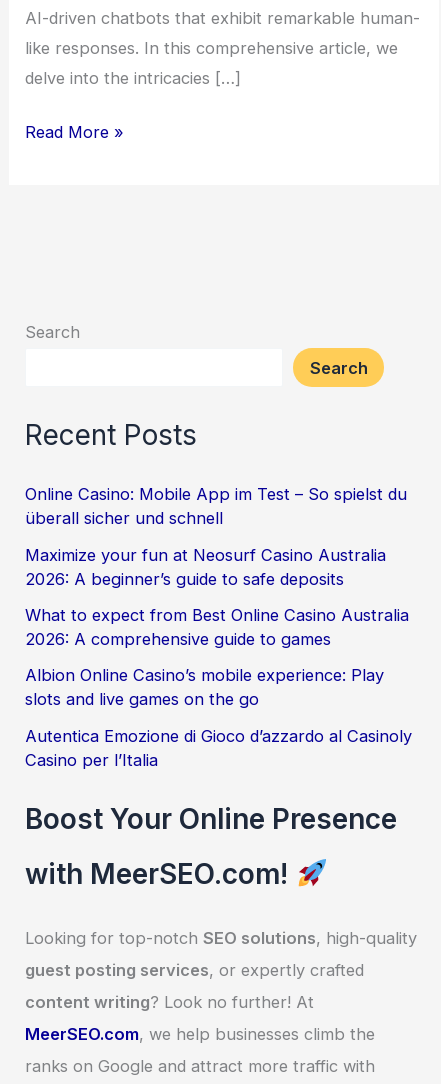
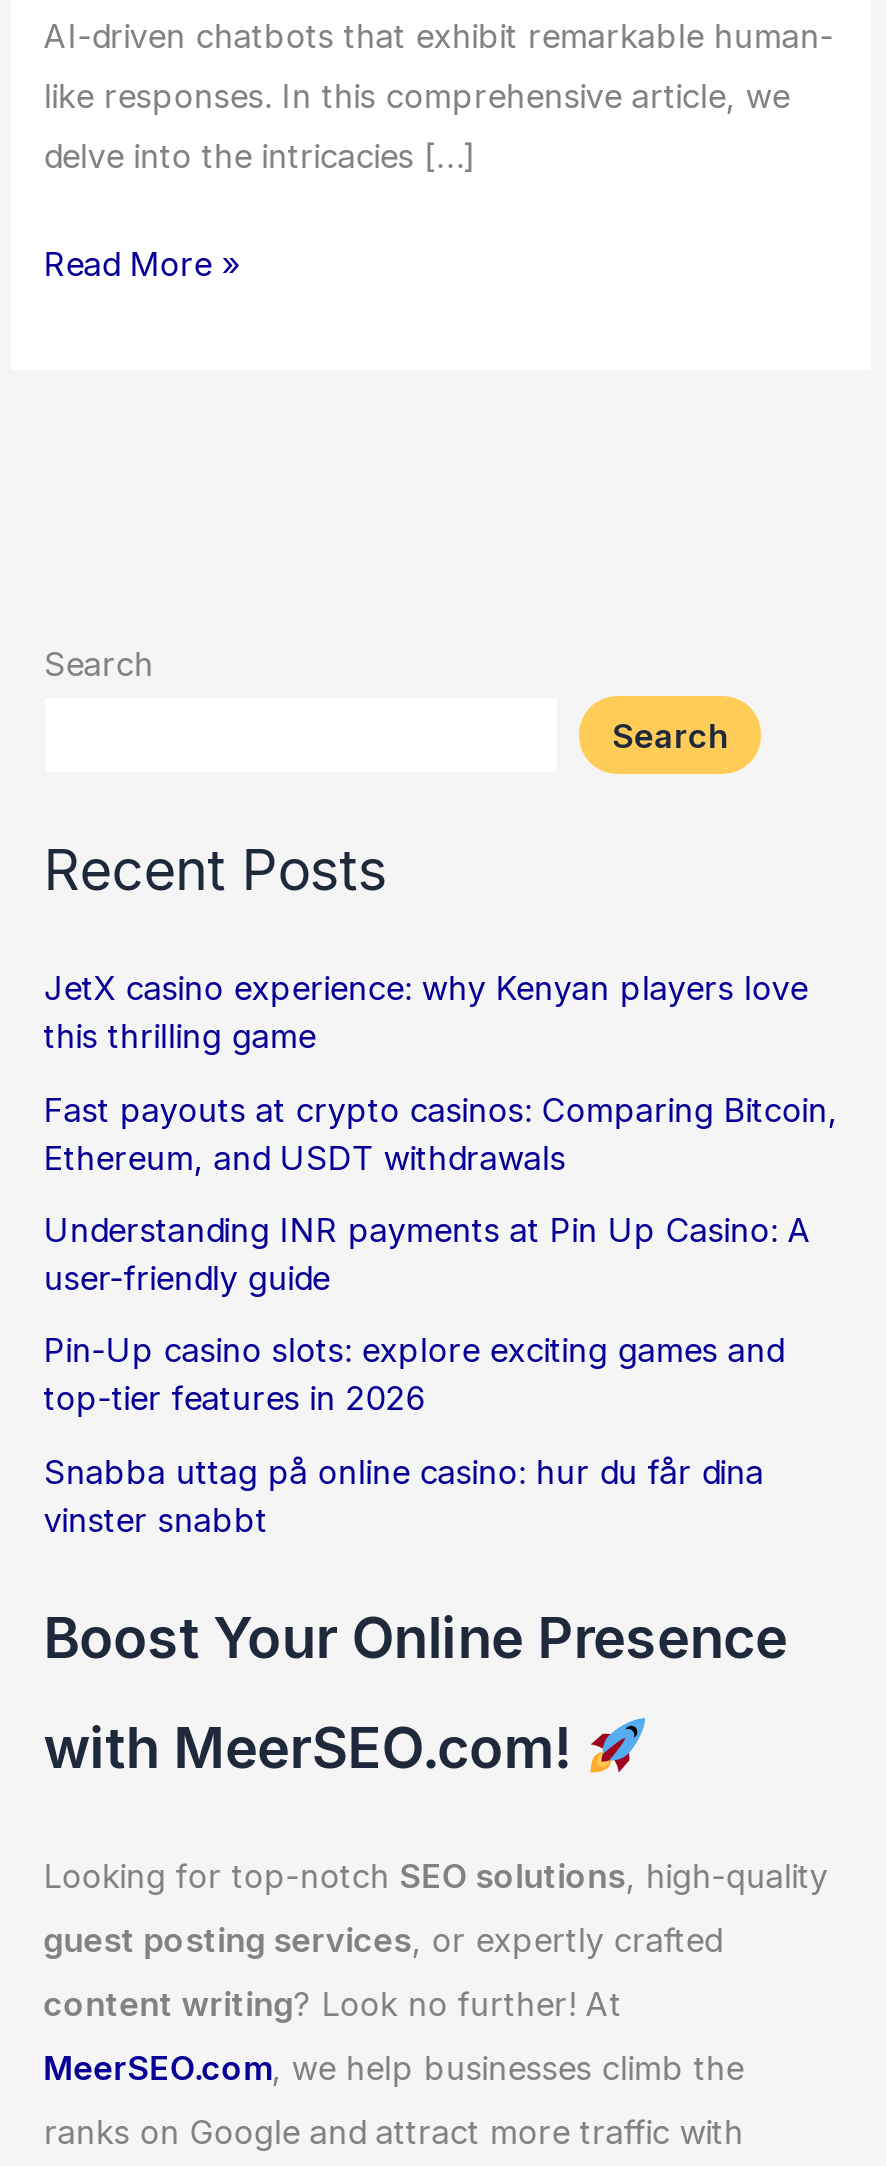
- Online Casino: Mobile App im Test – So spielst du
- überall sicher und schnell
+ JetX casino experience: why Kenyan players love
+ this thrilling game

- Maximize your fun at Neosurf Casino Australia
- 2026: A beginner’s guide to safe deposits
+ Fast payouts at crypto casinos: Comparing Bitcoin,
+ Ethereum, and USDT withdrawals

- What to expect from Best Online Casino Australia
- 2026: A comprehensive guide to games
+ Understanding INR payments at Pin Up Casino: A
+ user-friendly guide

- Albion Online Casino’s mobile experience: Play
- slots and live games on the go
+ Pin-Up casino slots: explore exciting games and
+ top-tier features in 2026

- Autentica Emozione di Gioco d’azzardo al Casinoly
- Casino per l’Italia
+ Snabba uttag på online casino: hur du får dina
+ vinster snabbt
